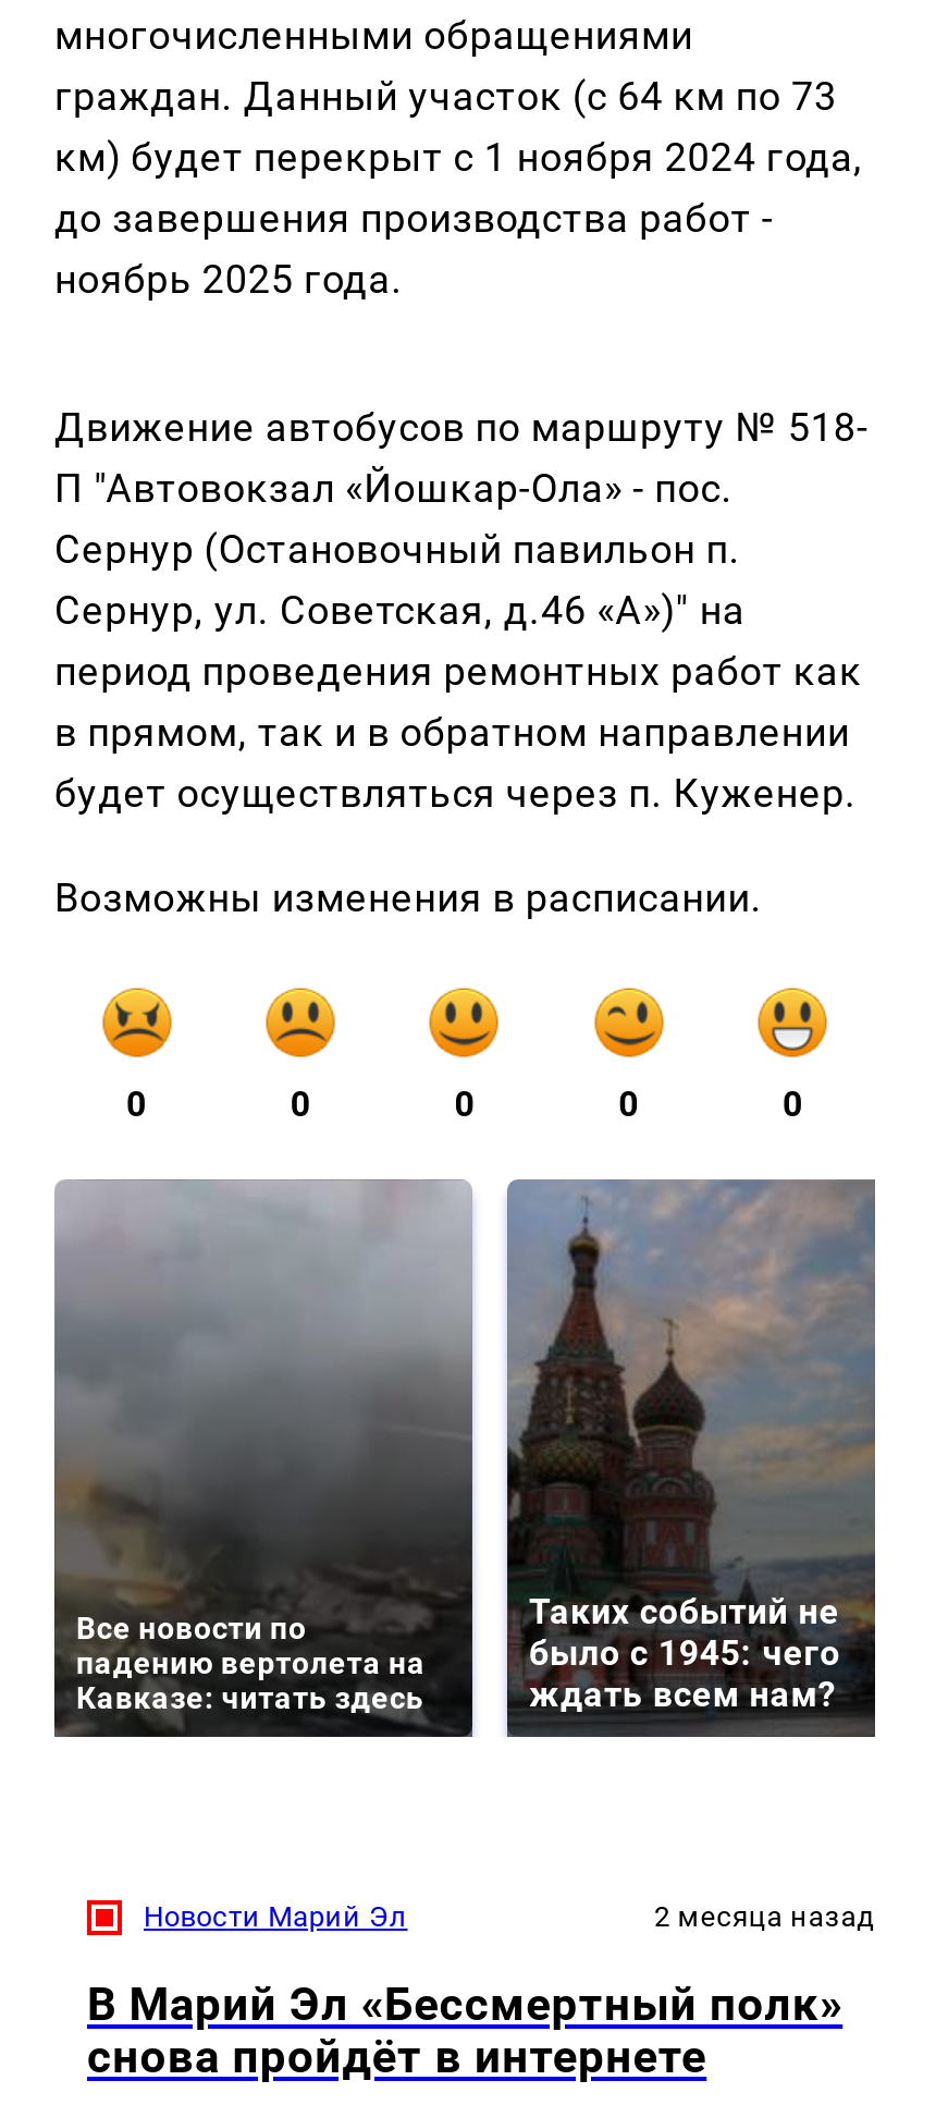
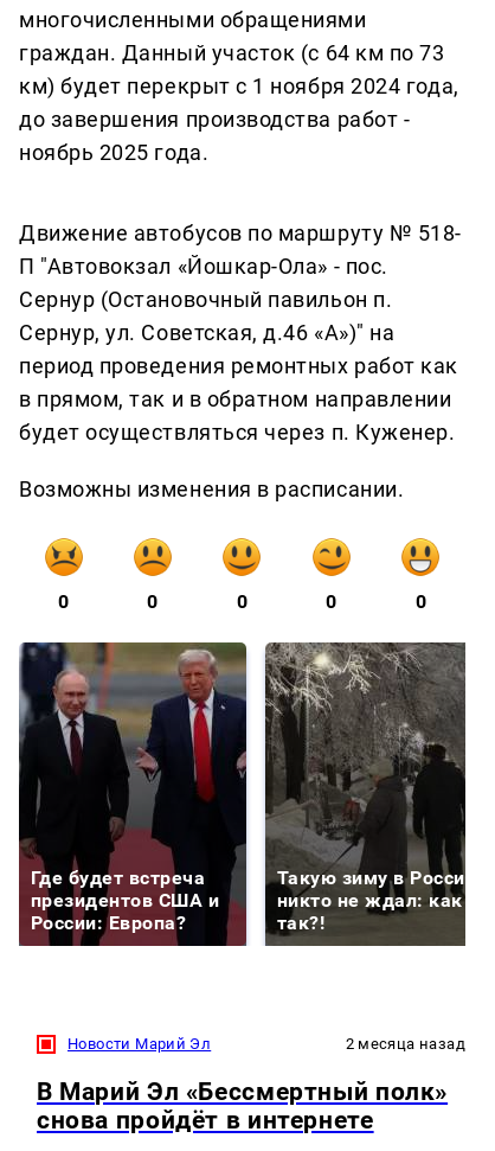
- [image]
- Все новости по
- падению вертолета на
- Кавказе: читать здесь
+ [image]
+ Где будет встреча
+ президентов США и
+ России: Европа?

- [image]
- Таких событий не
- было с 1945: чего
- ждать всем нам?
+ [image]
+ Такую зиму в России
+ никто не ждал: как
+ так?!
